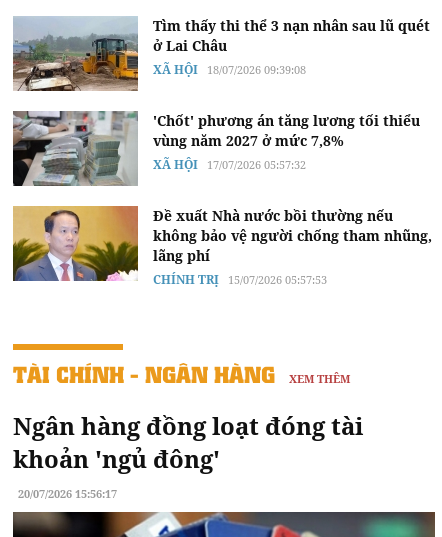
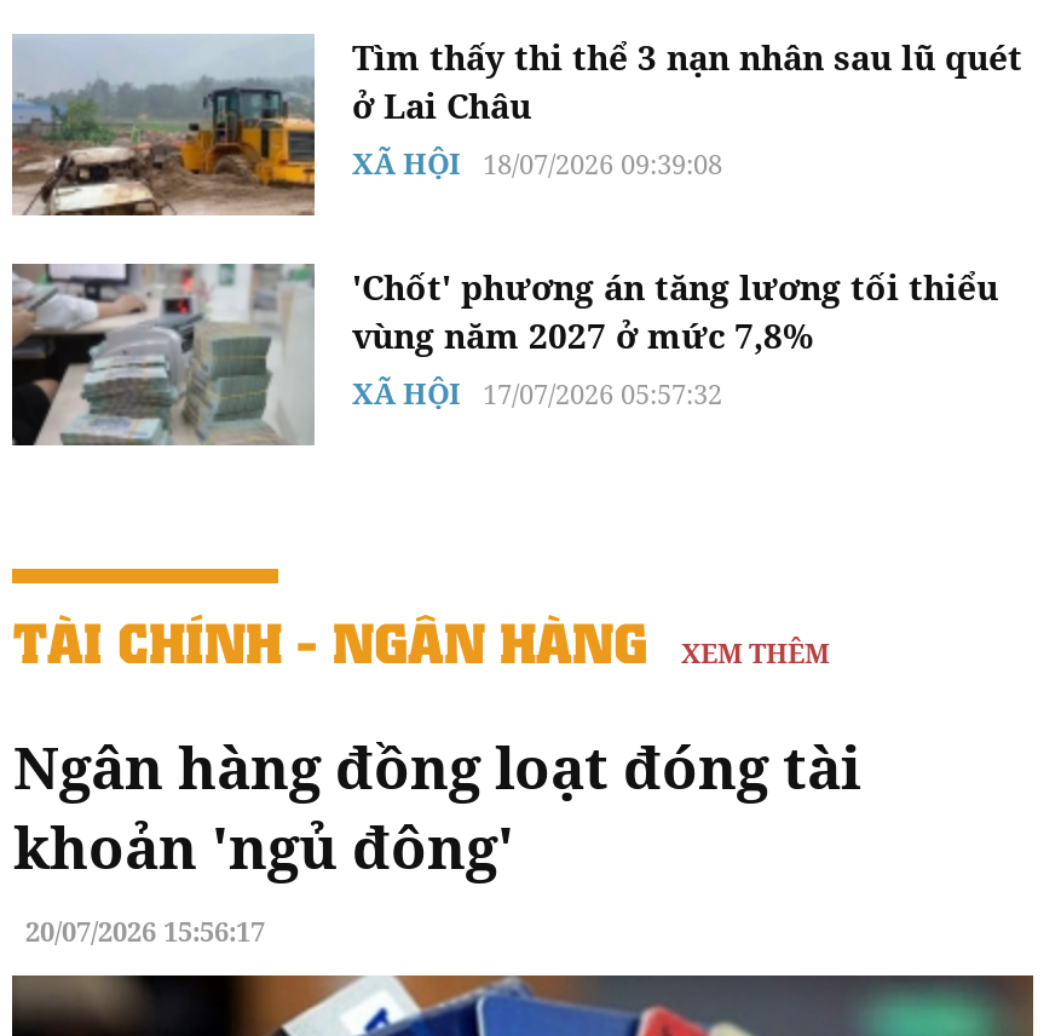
- [image]
- Đề xuất Nhà nước bồi thường nếu
- không bảo vệ người chống tham nhũng,
- lãng phí
- CHÍNH TRỊ 15/07/2026 05:57:53
